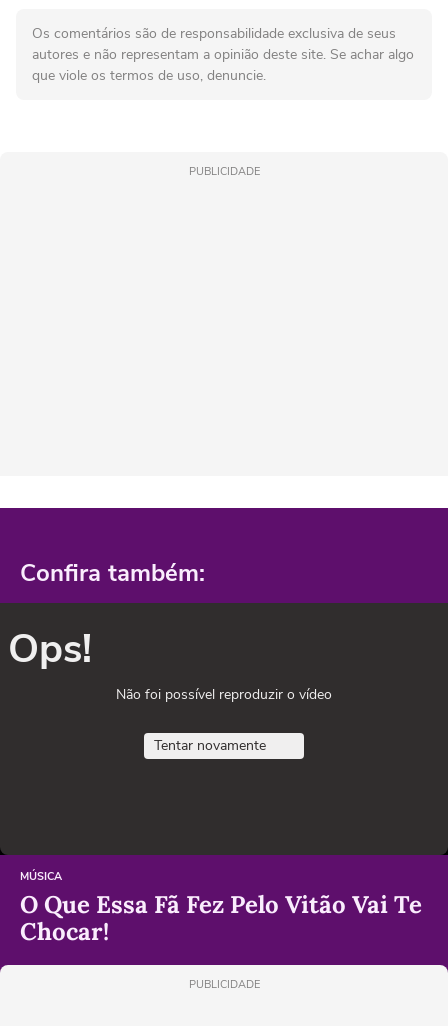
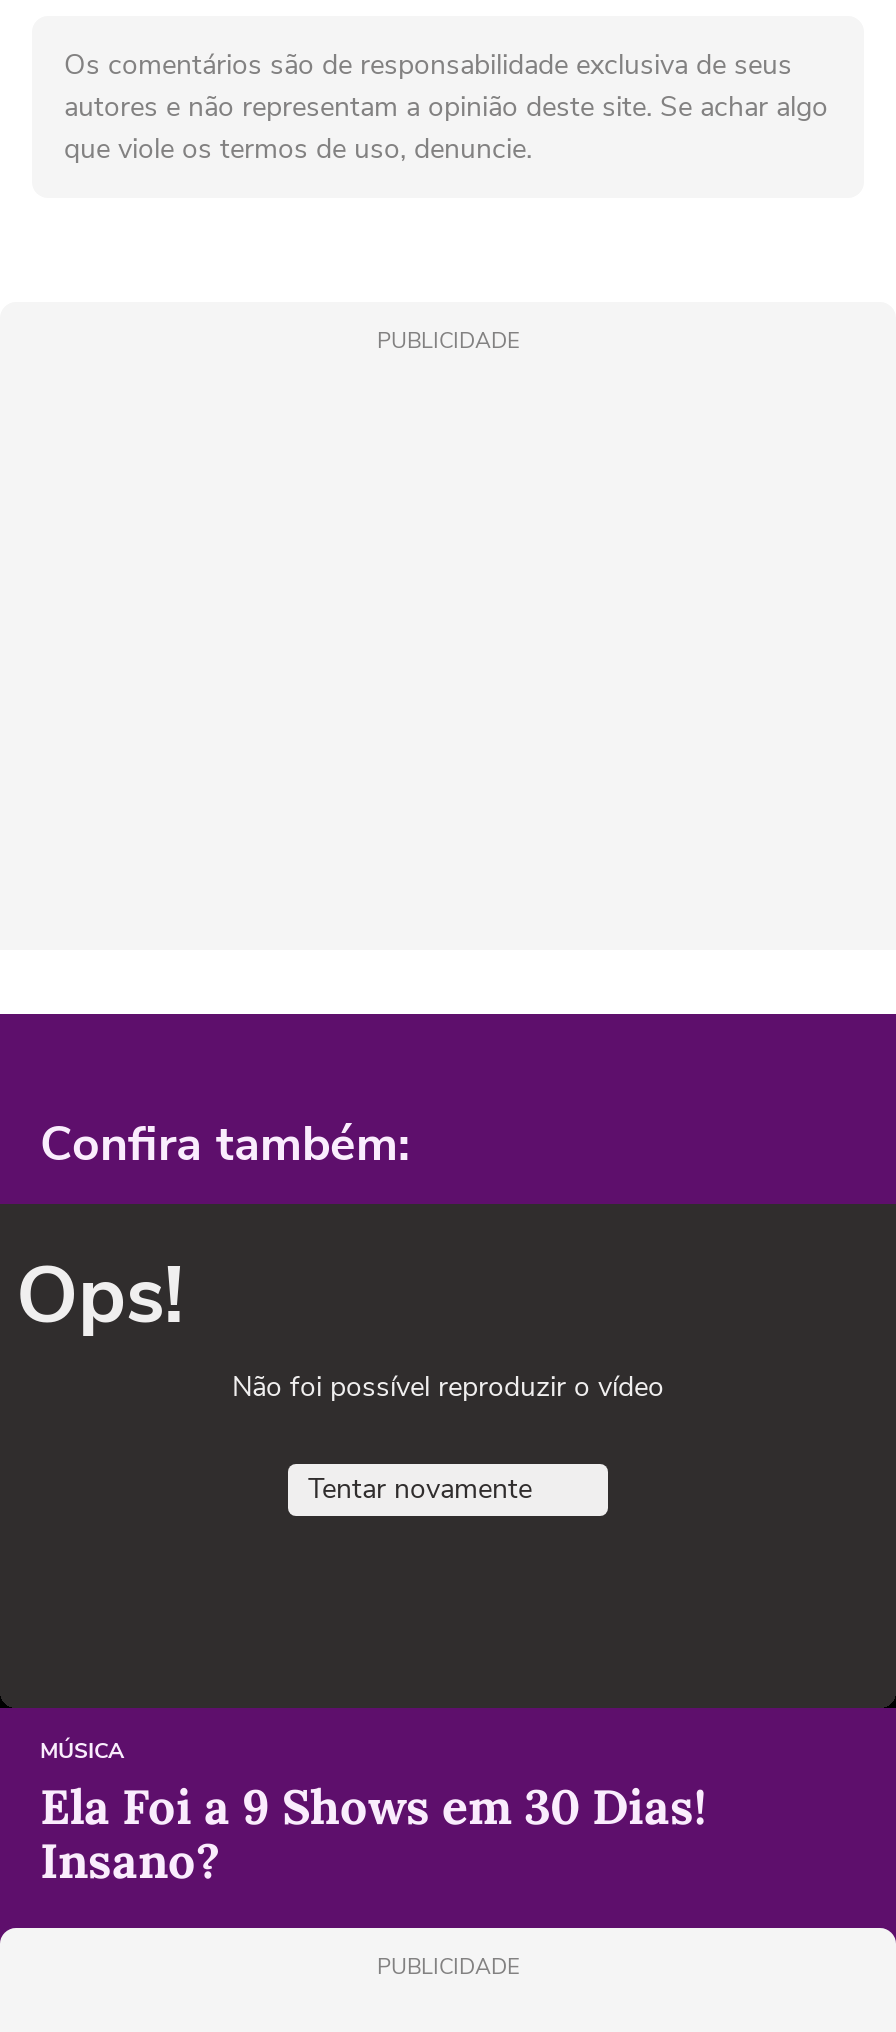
- O Que Essa Fã Fez Pelo Vitão Vai Te
- Chocar!
+ Ela Foi a 9 Shows em 30 Dias!
+ Insano?
